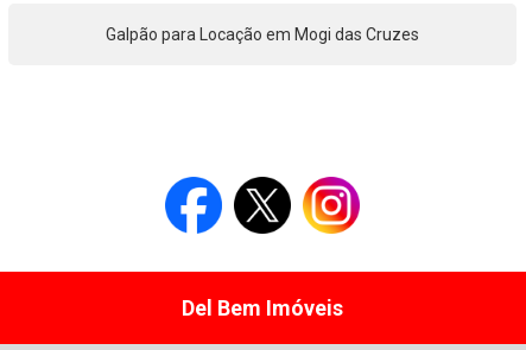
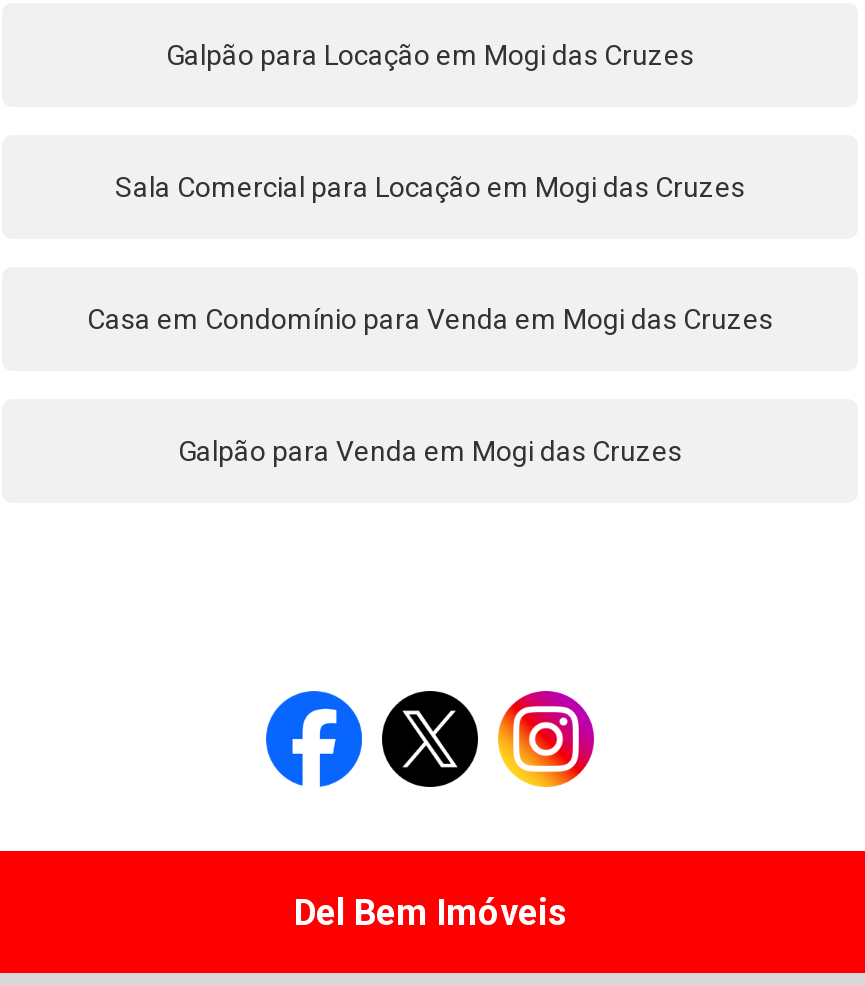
+ Casa em Condomínio para Venda em Mogi das Cruzes

+ Sala Comercial para Locação em Mogi das Cruzes

+ Galpão para Venda em Mogi das Cruzes
